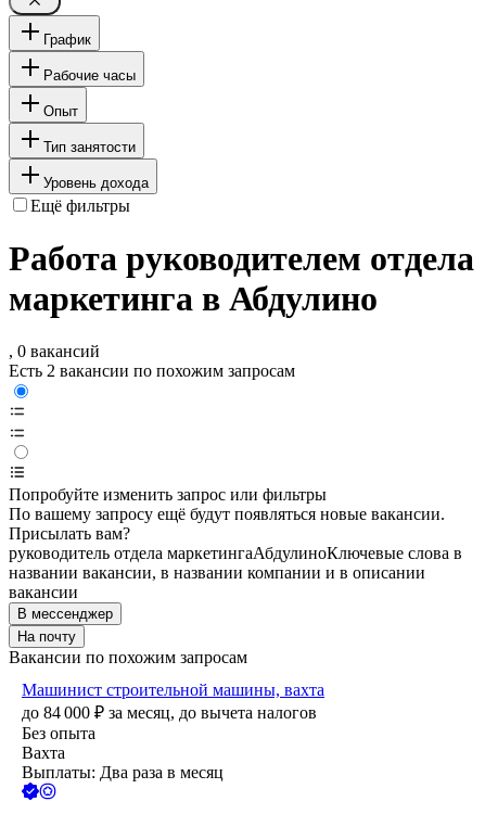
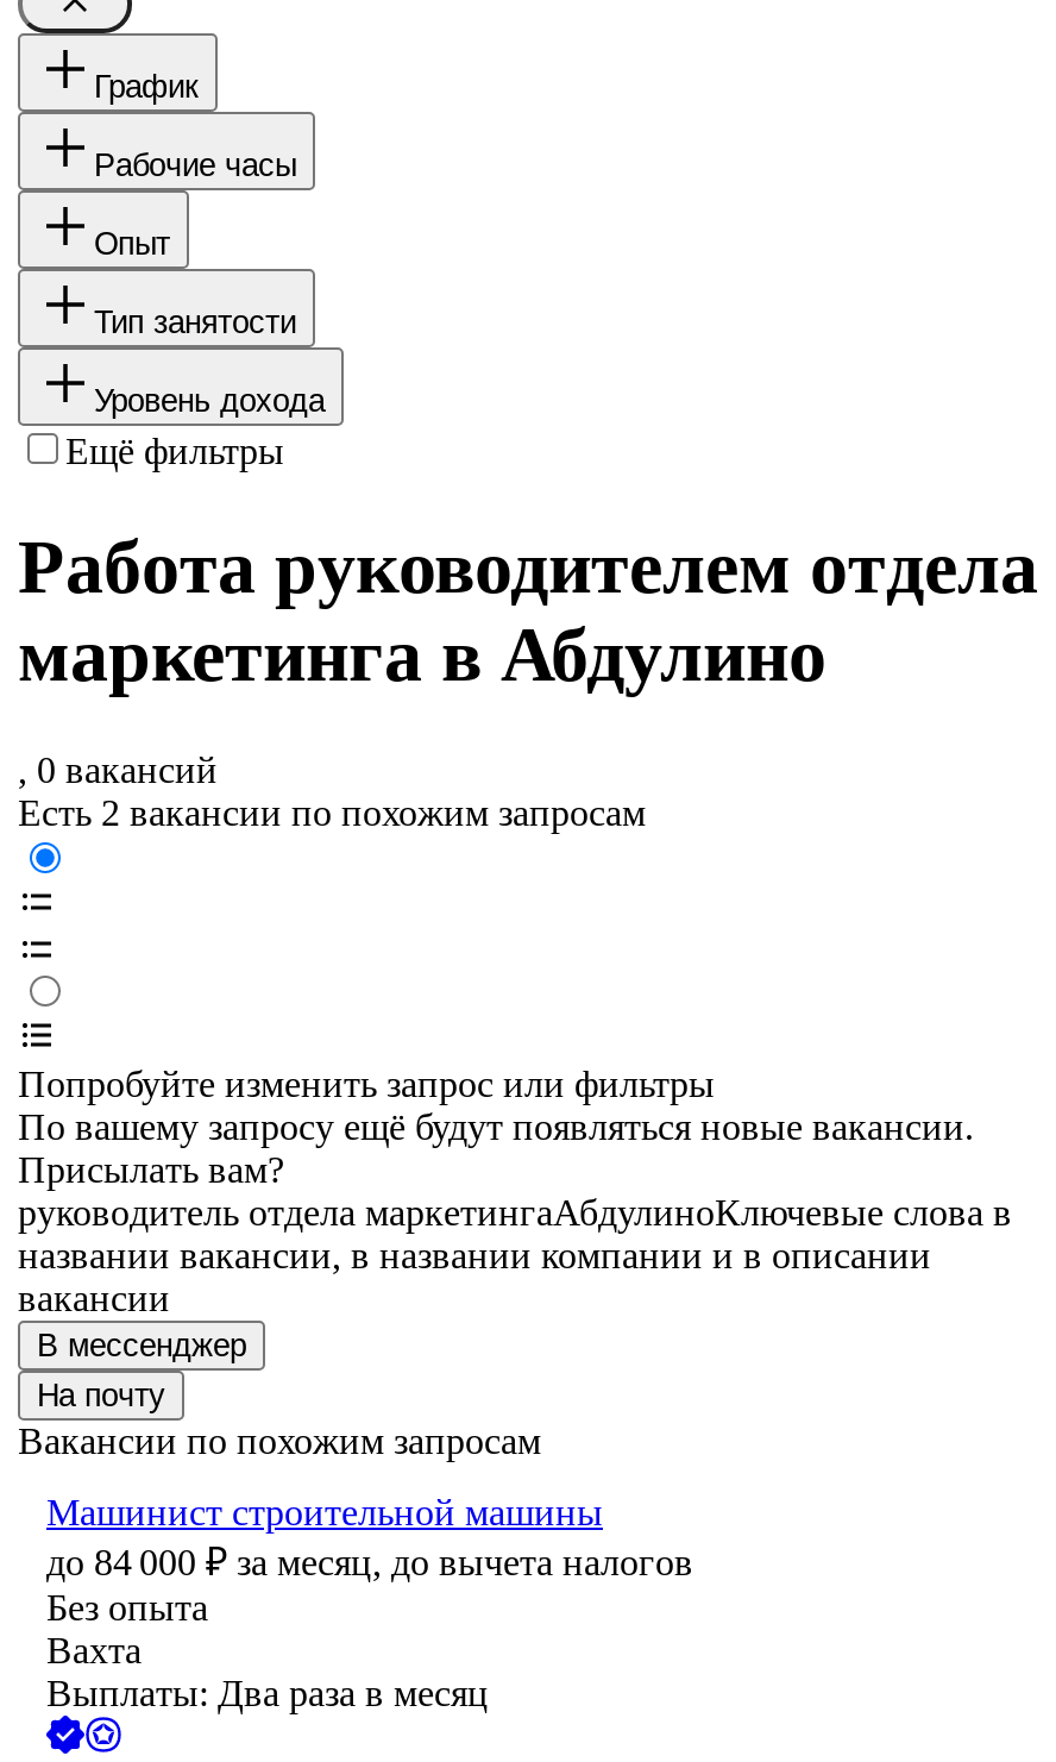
- Машинист строительной машины, вахта
+ Машинист строительной машины
